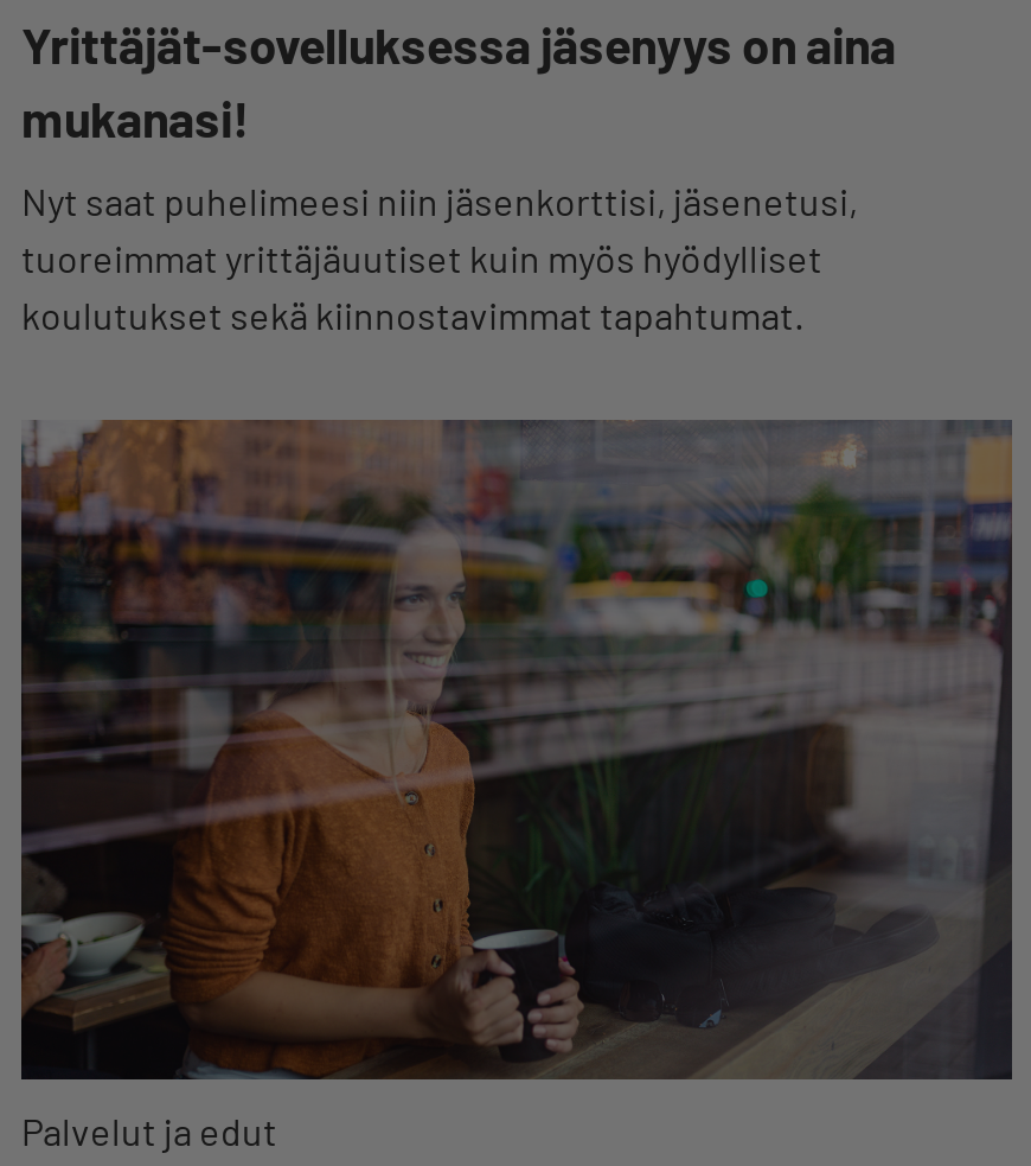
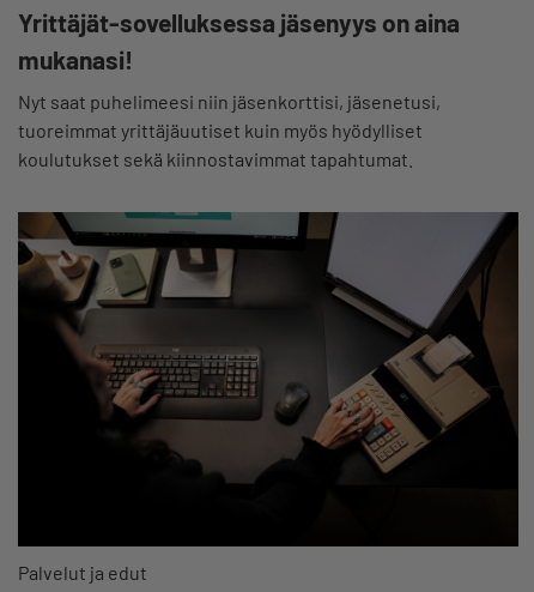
- [image]
+ [image]
